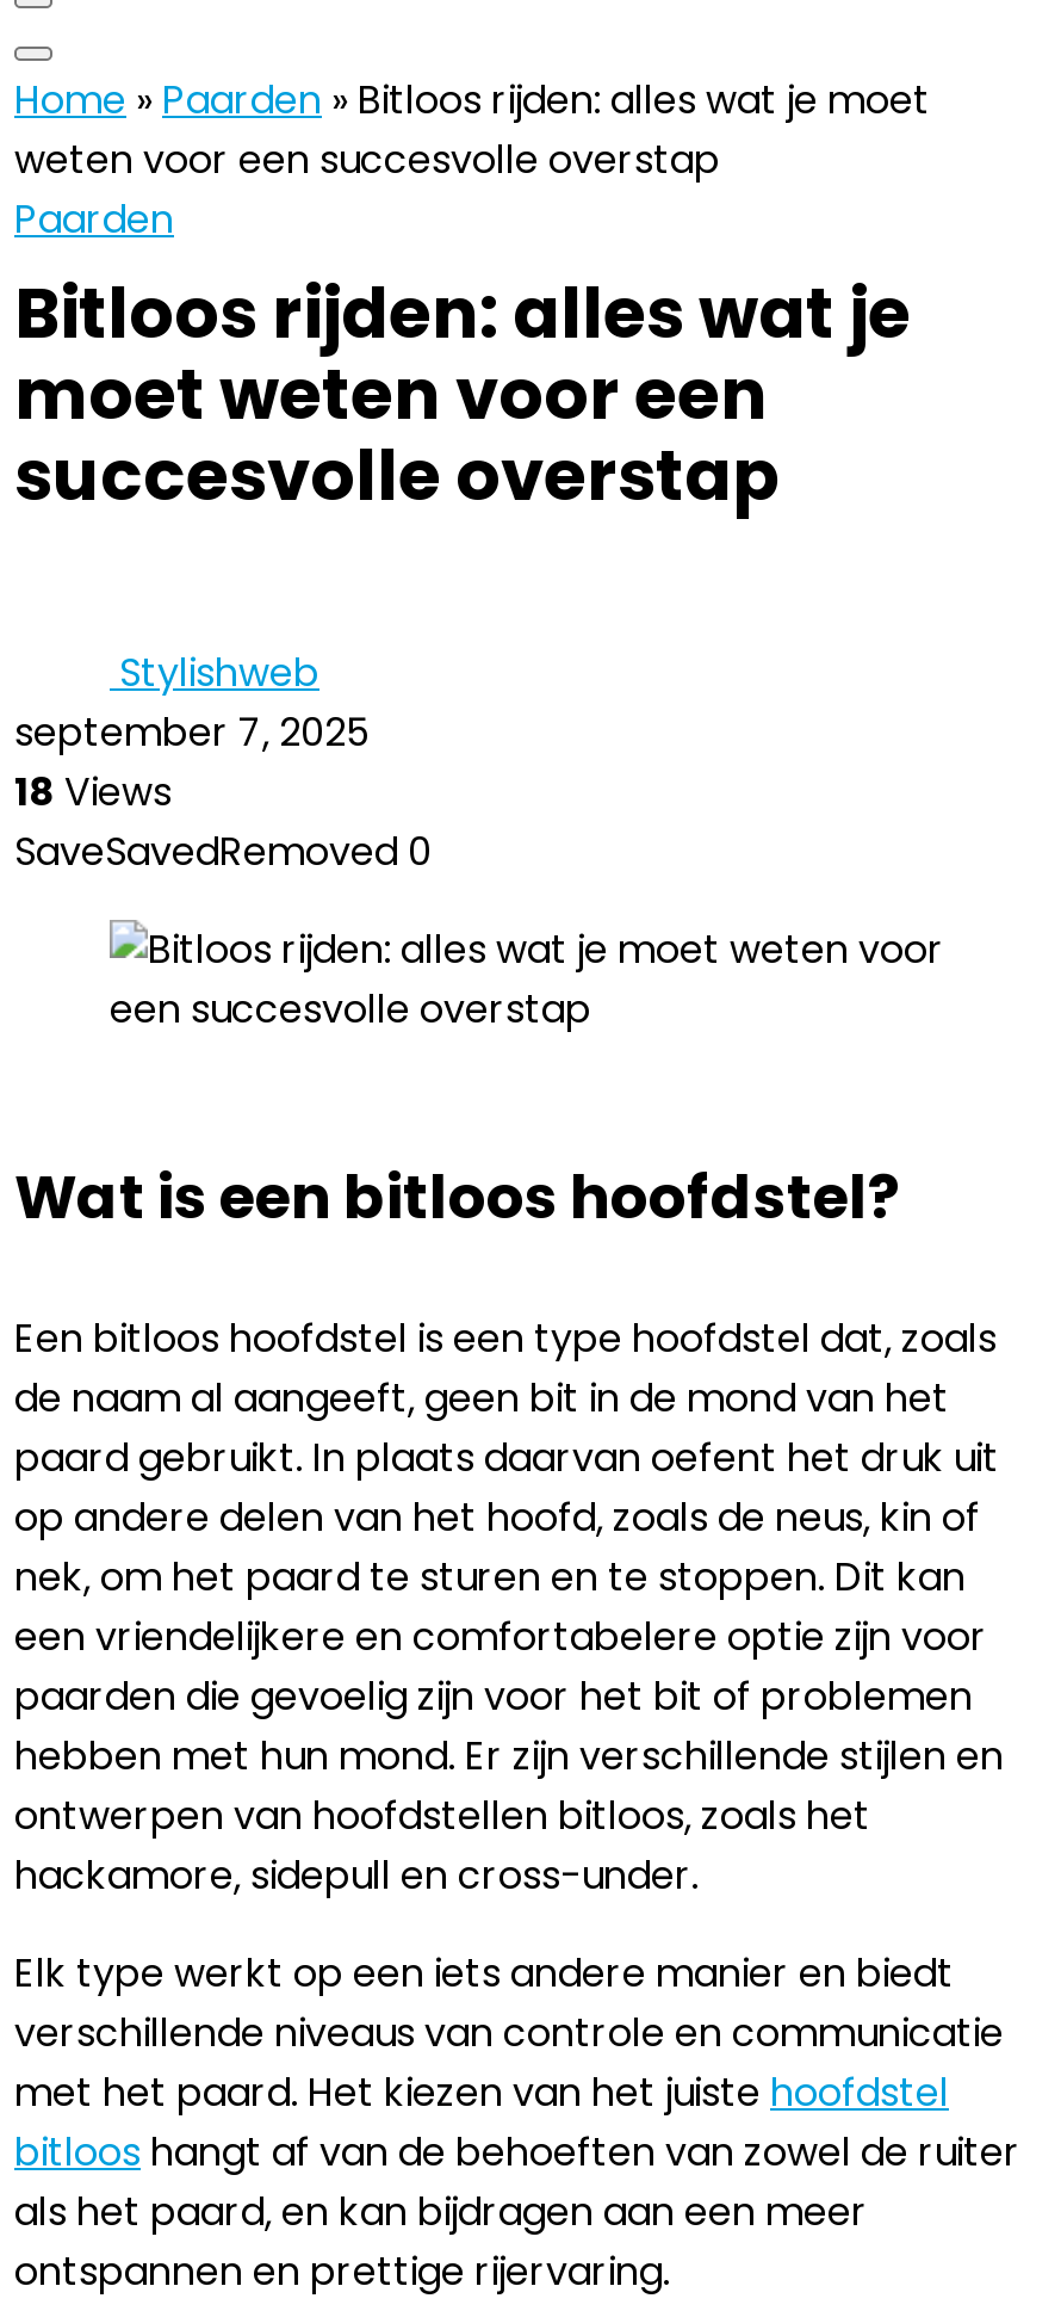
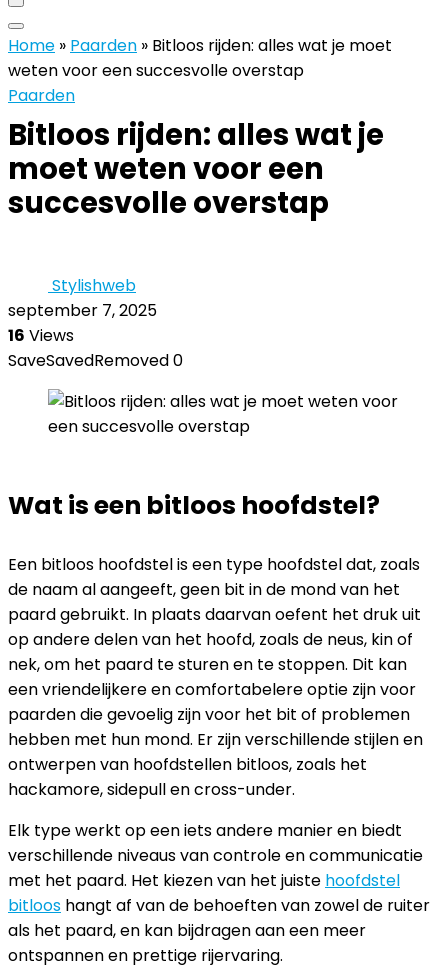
- 18 Views
+ 16 Views
